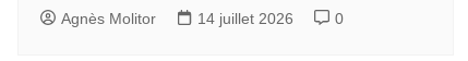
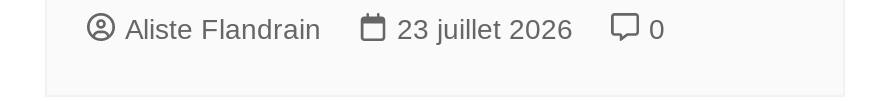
- Agnès Molitor
- 14 juillet 2026
+ Aliste Flandrain
+ 23 juillet 2026
